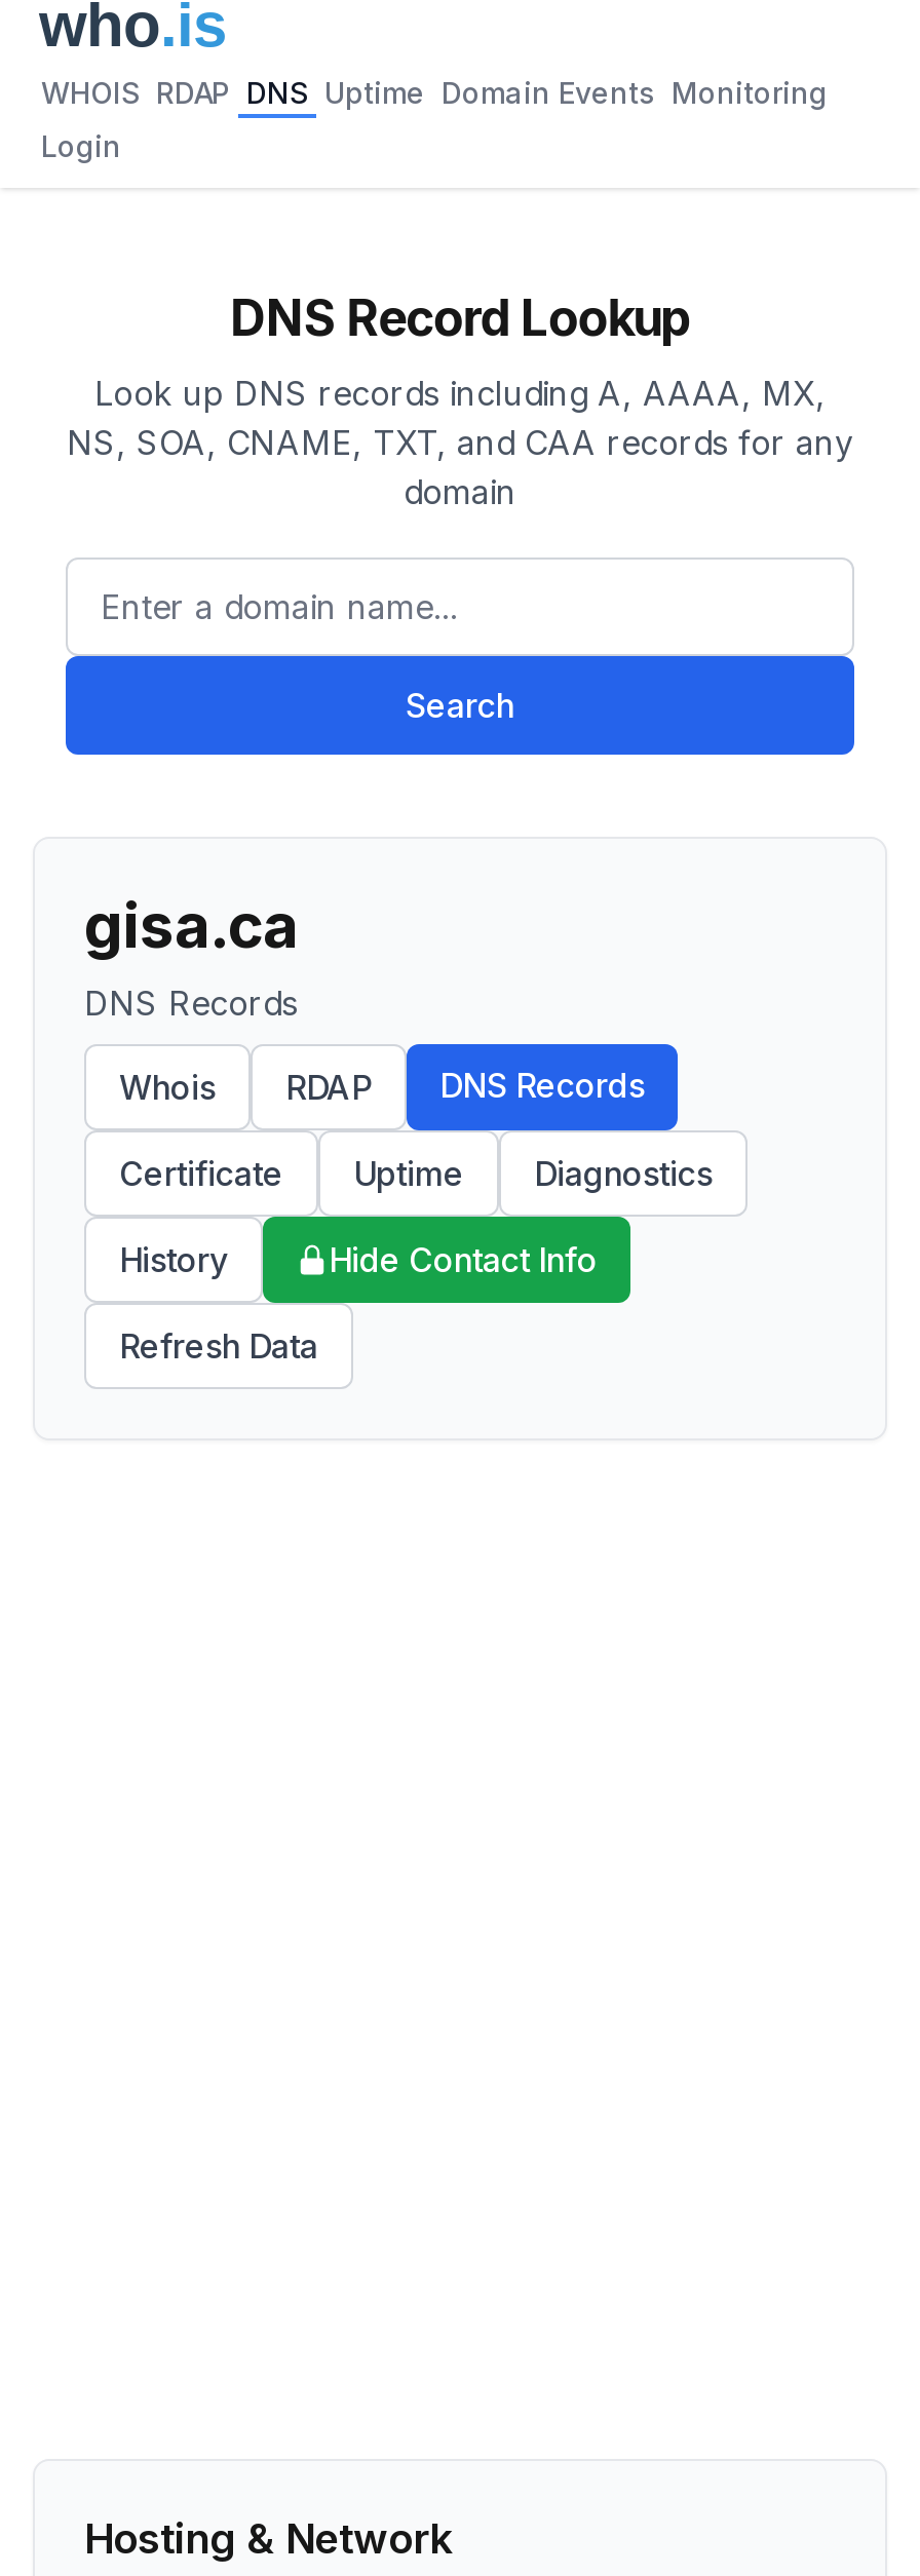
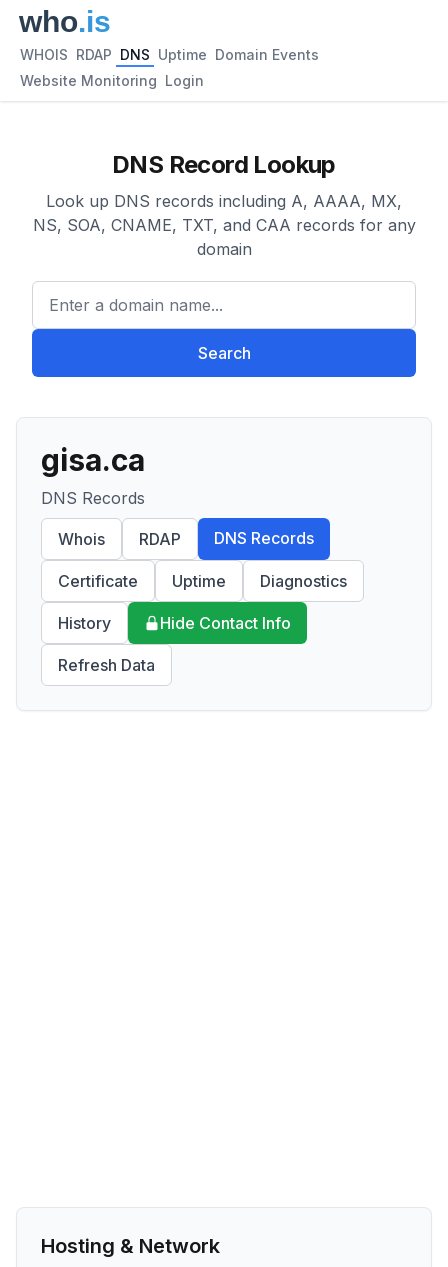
- WHOIS RDAP DNS Uptime Domain Events Monitoring
+ WHOIS RDAP DNS Uptime Domain Events

- Login
+ Website Monitoring Login
